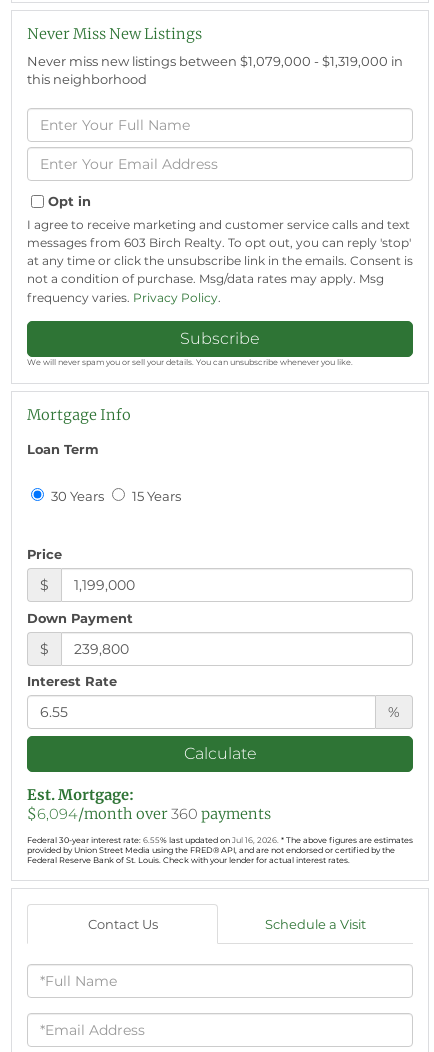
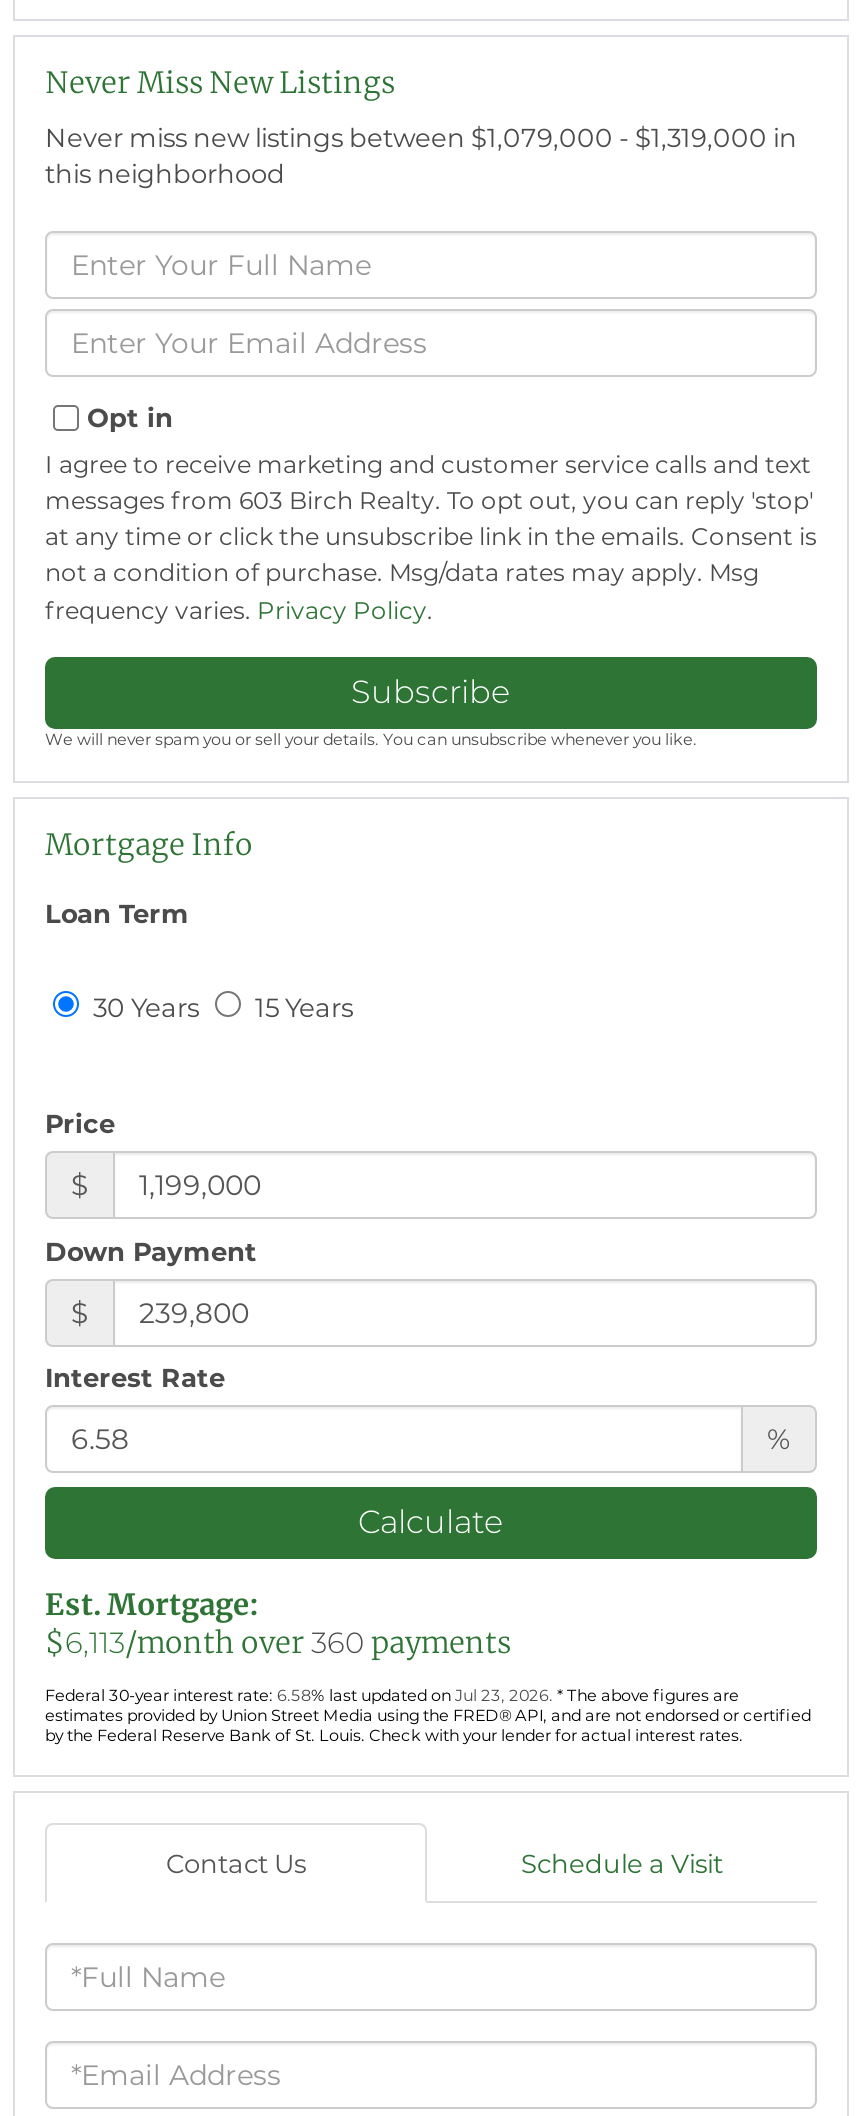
- $6,094/month over 360 payments
+ $6,113/month over 360 payments

- Federal 30-year interest rate: 6.55% last updated on Jul 16, 2026. * The above figures are estimates
- provided by Union Street Media using the FRED® API, and are not endorsed or certified by the
- Federal Reserve Bank of St. Louis. Check with your lender for actual interest rates.
+ Federal 30-year interest rate: 6.58% last updated on Jul 23, 2026. * The above figures are
+ estimates provided by Union Street Media using the FRED® API, and are not endorsed or certified
+ by the Federal Reserve Bank of St. Louis. Check with your lender for actual interest rates.
